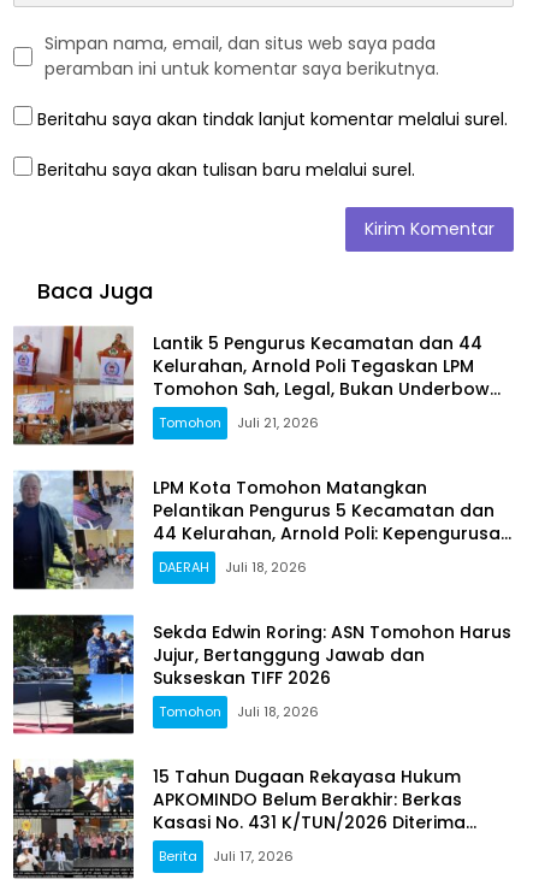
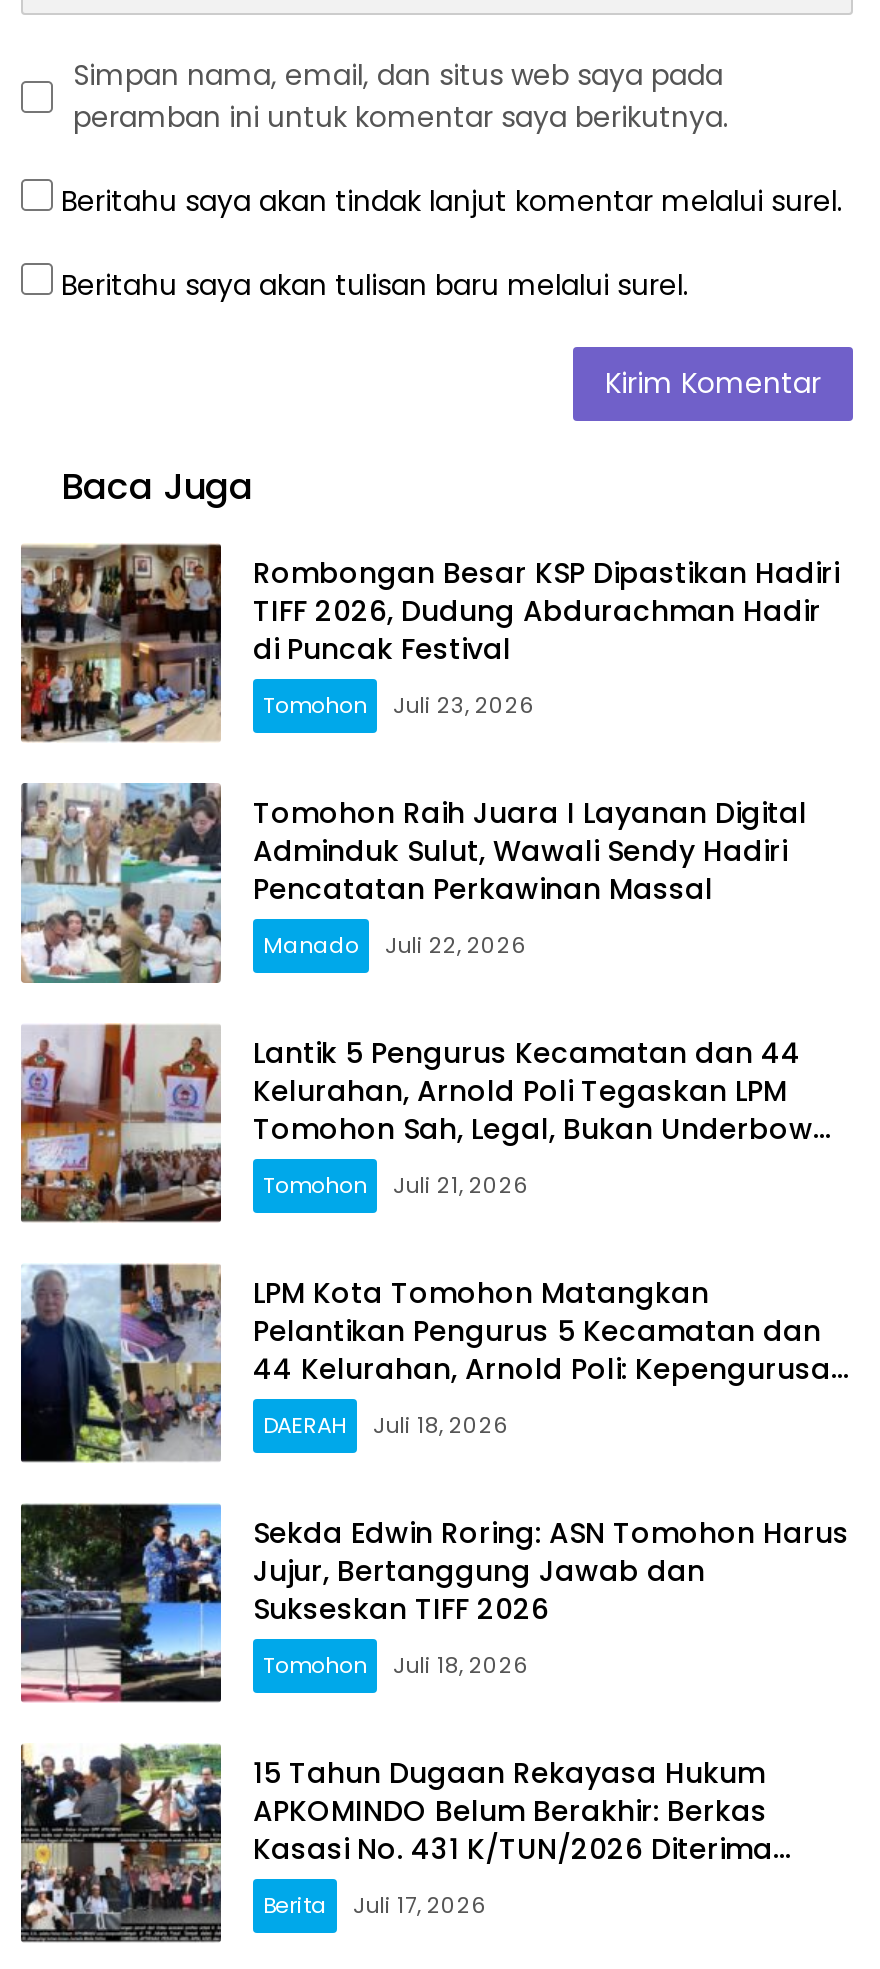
+ [image]
+ Rombongan Besar KSP Dipastikan Hadiri
+ TIFF 2026, Dudung Abdurachman Hadir
+ di Puncak Festival
+ Tomohon
+ Juli 23, 2026
+ Tomohon Raih Juara I Layanan Digital
+ Adminduk Sulut, Wawali Sendy Hadiri
+ Pencatatan Perkawinan Massal
+ Manado
+ Juli 22, 2026

+ [image]
